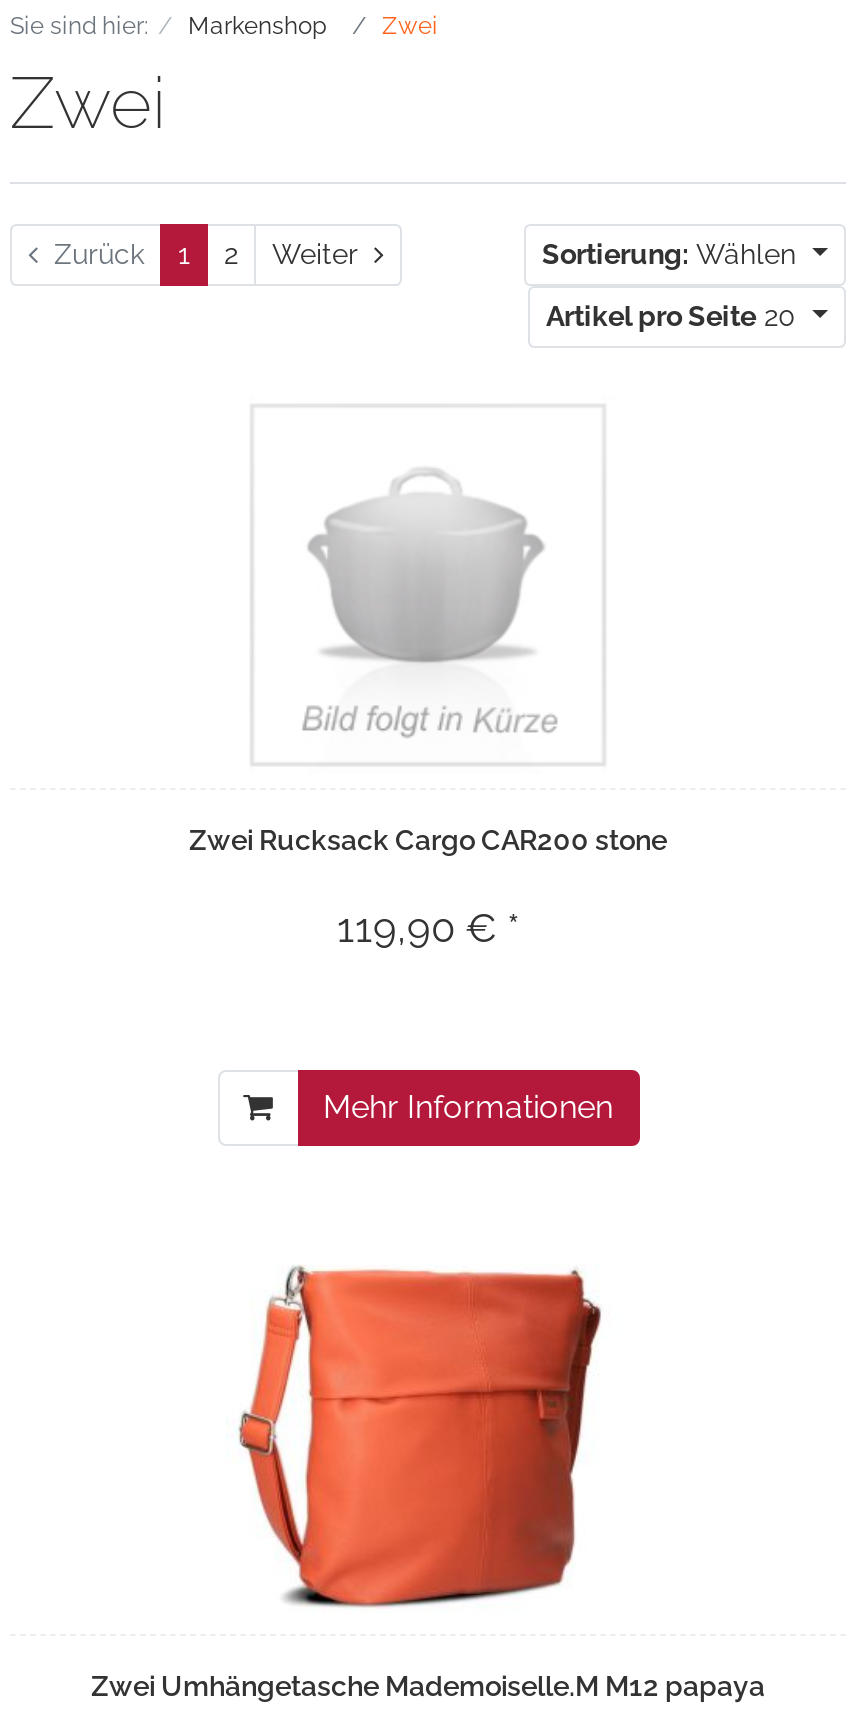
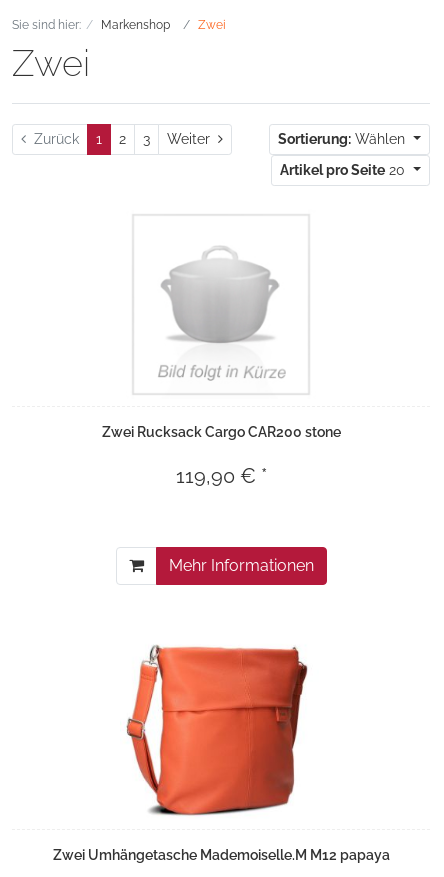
+ 3
